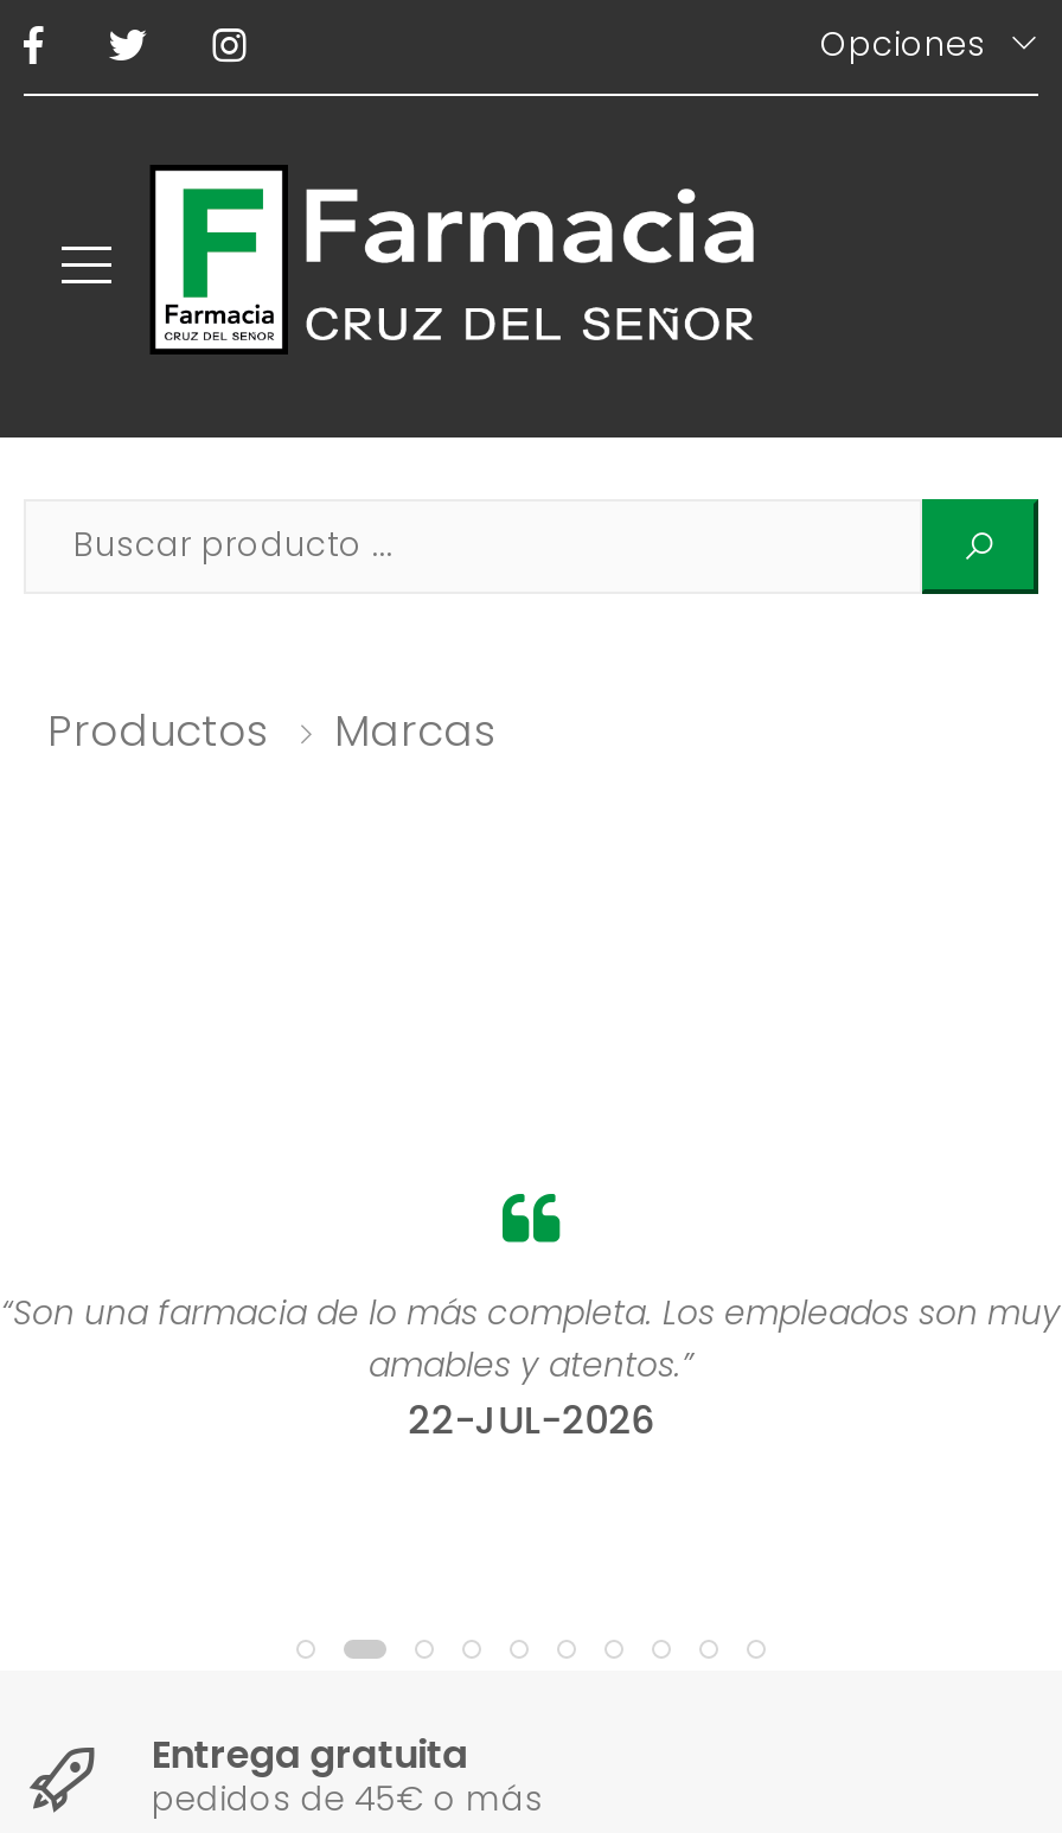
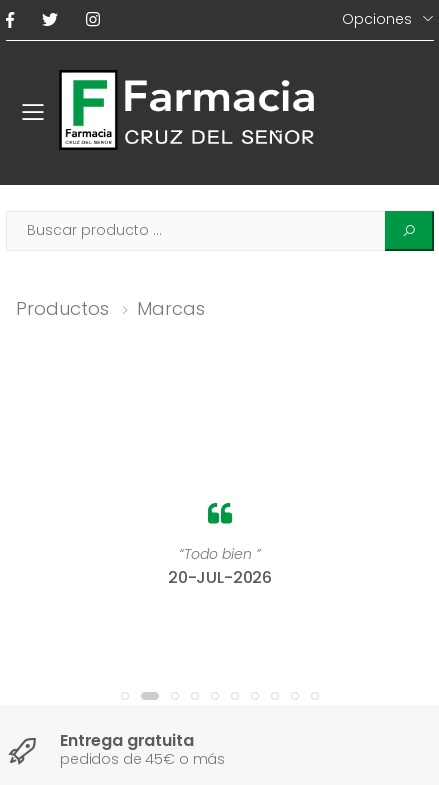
- “Son una farmacia de lo más completa. Los empleados son muy
- amables y atentos.”
- 22-JUL-2026
+ “Todo bien ”
+ 20-JUL-2026
